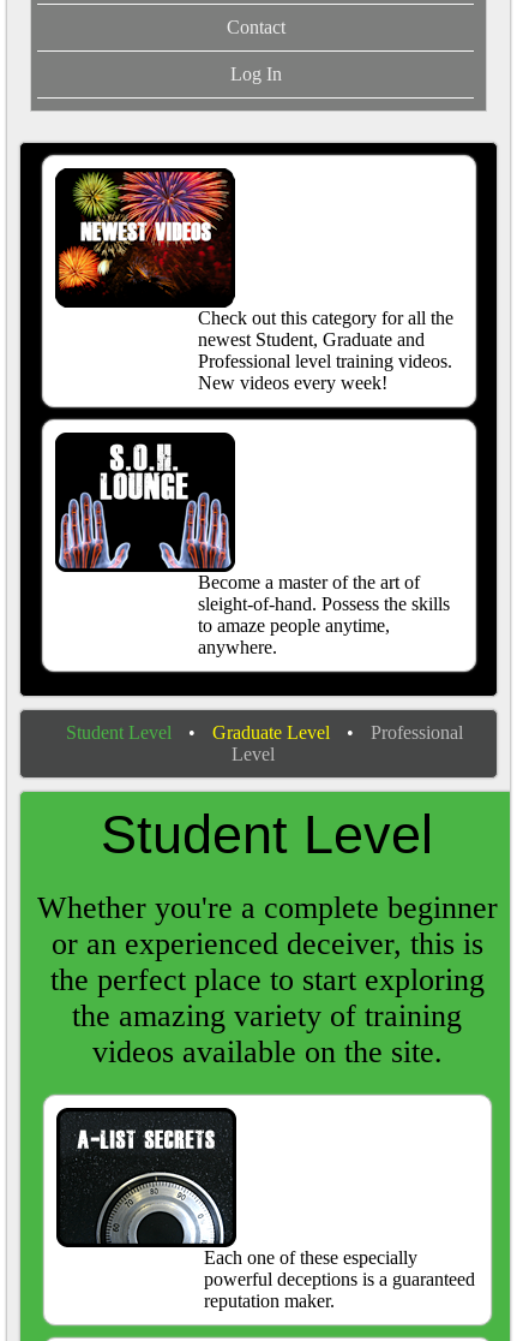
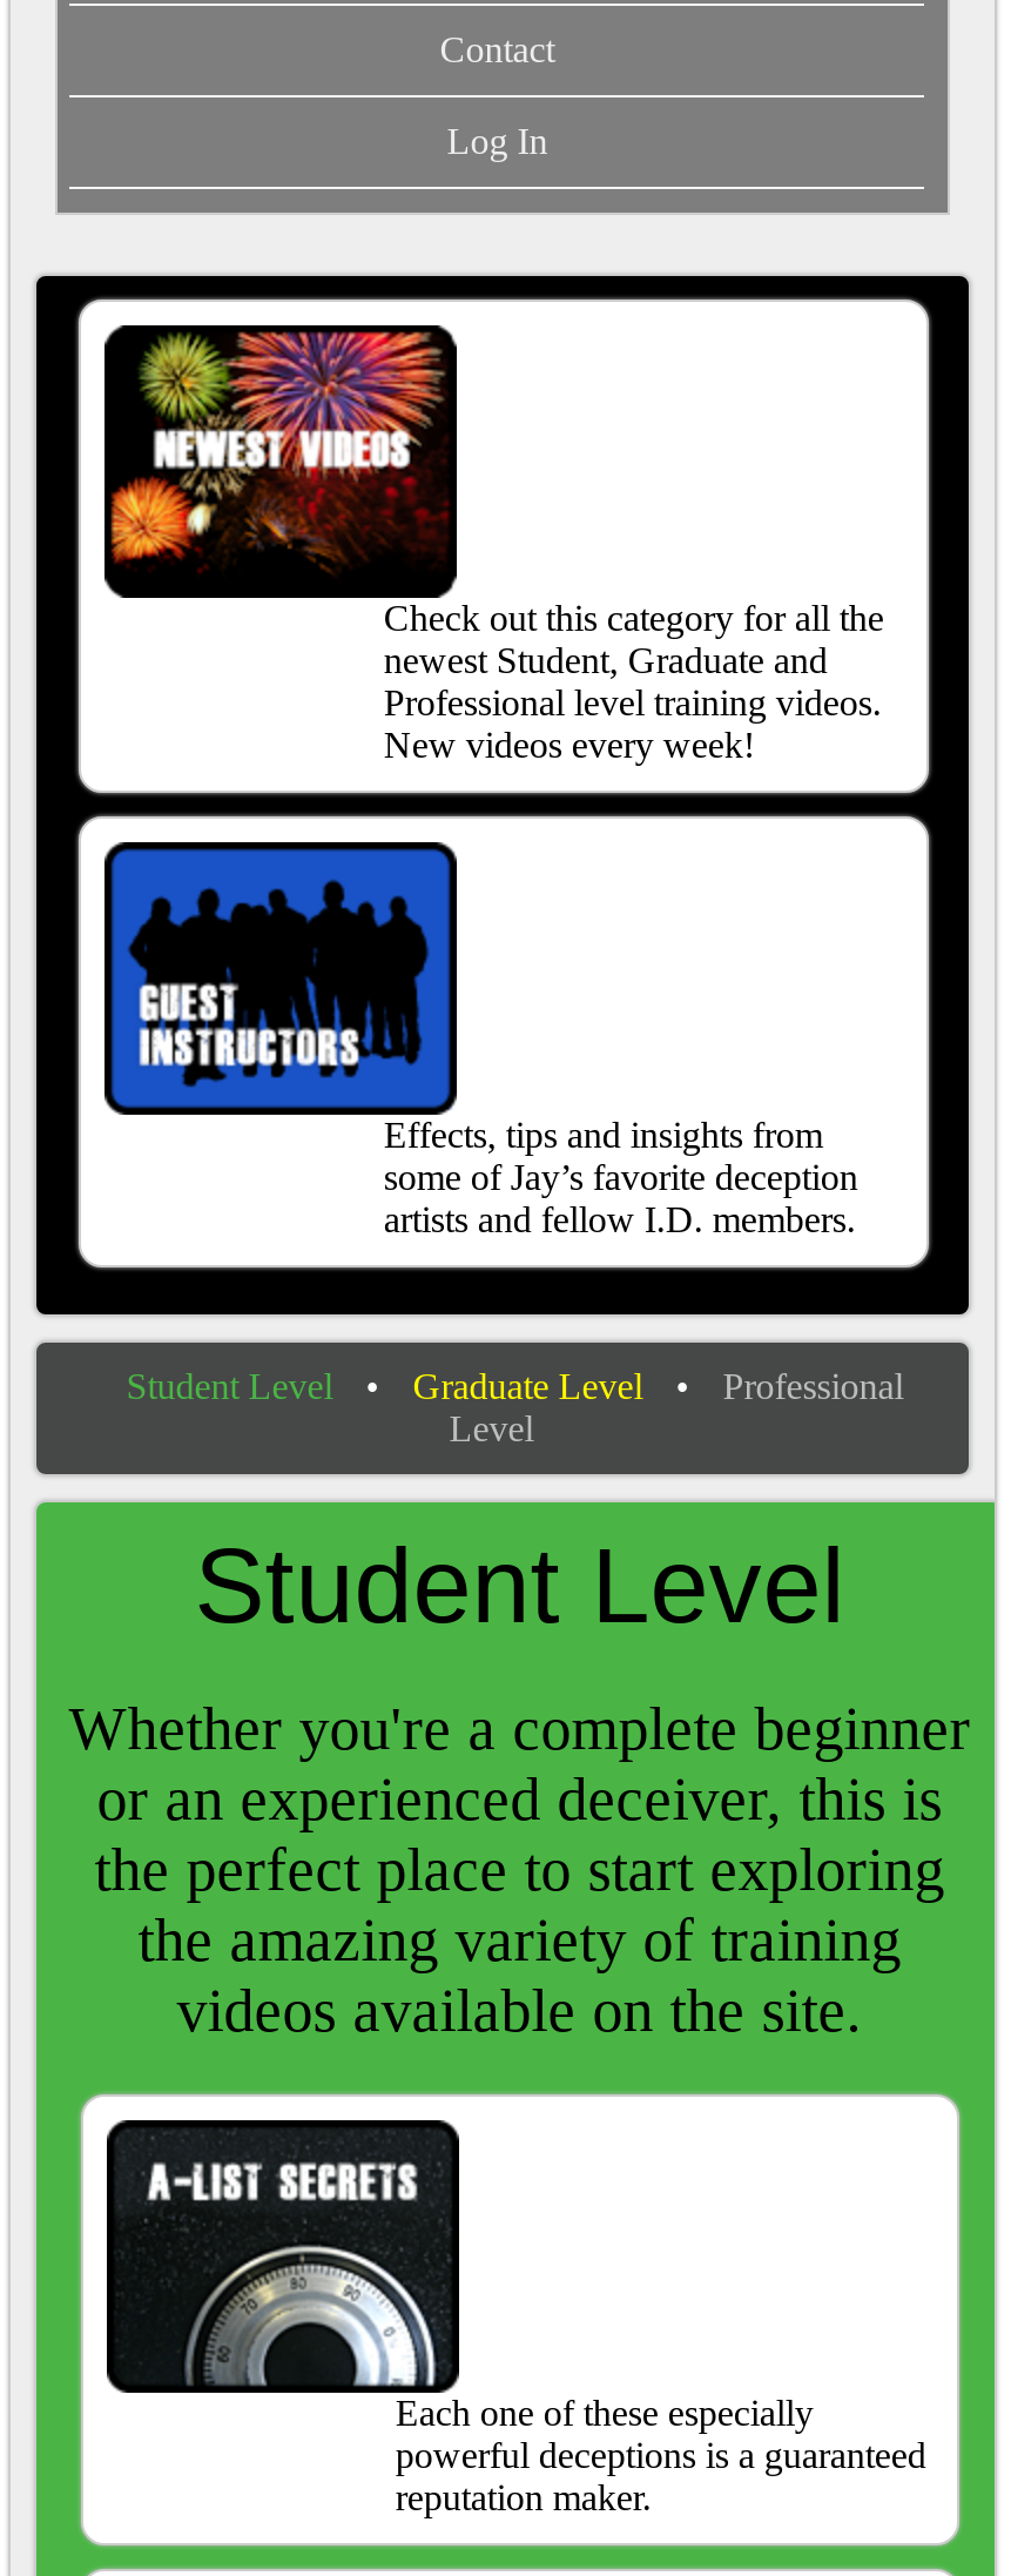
- [image]
- Become a master of the art of
- sleight-of-hand. Possess the skills
- to amaze people anytime,
- anywhere.
+ [image]
+ Effects, tips and insights from
+ some of Jay’s favorite deception
+ artists and fellow I.D. members.
